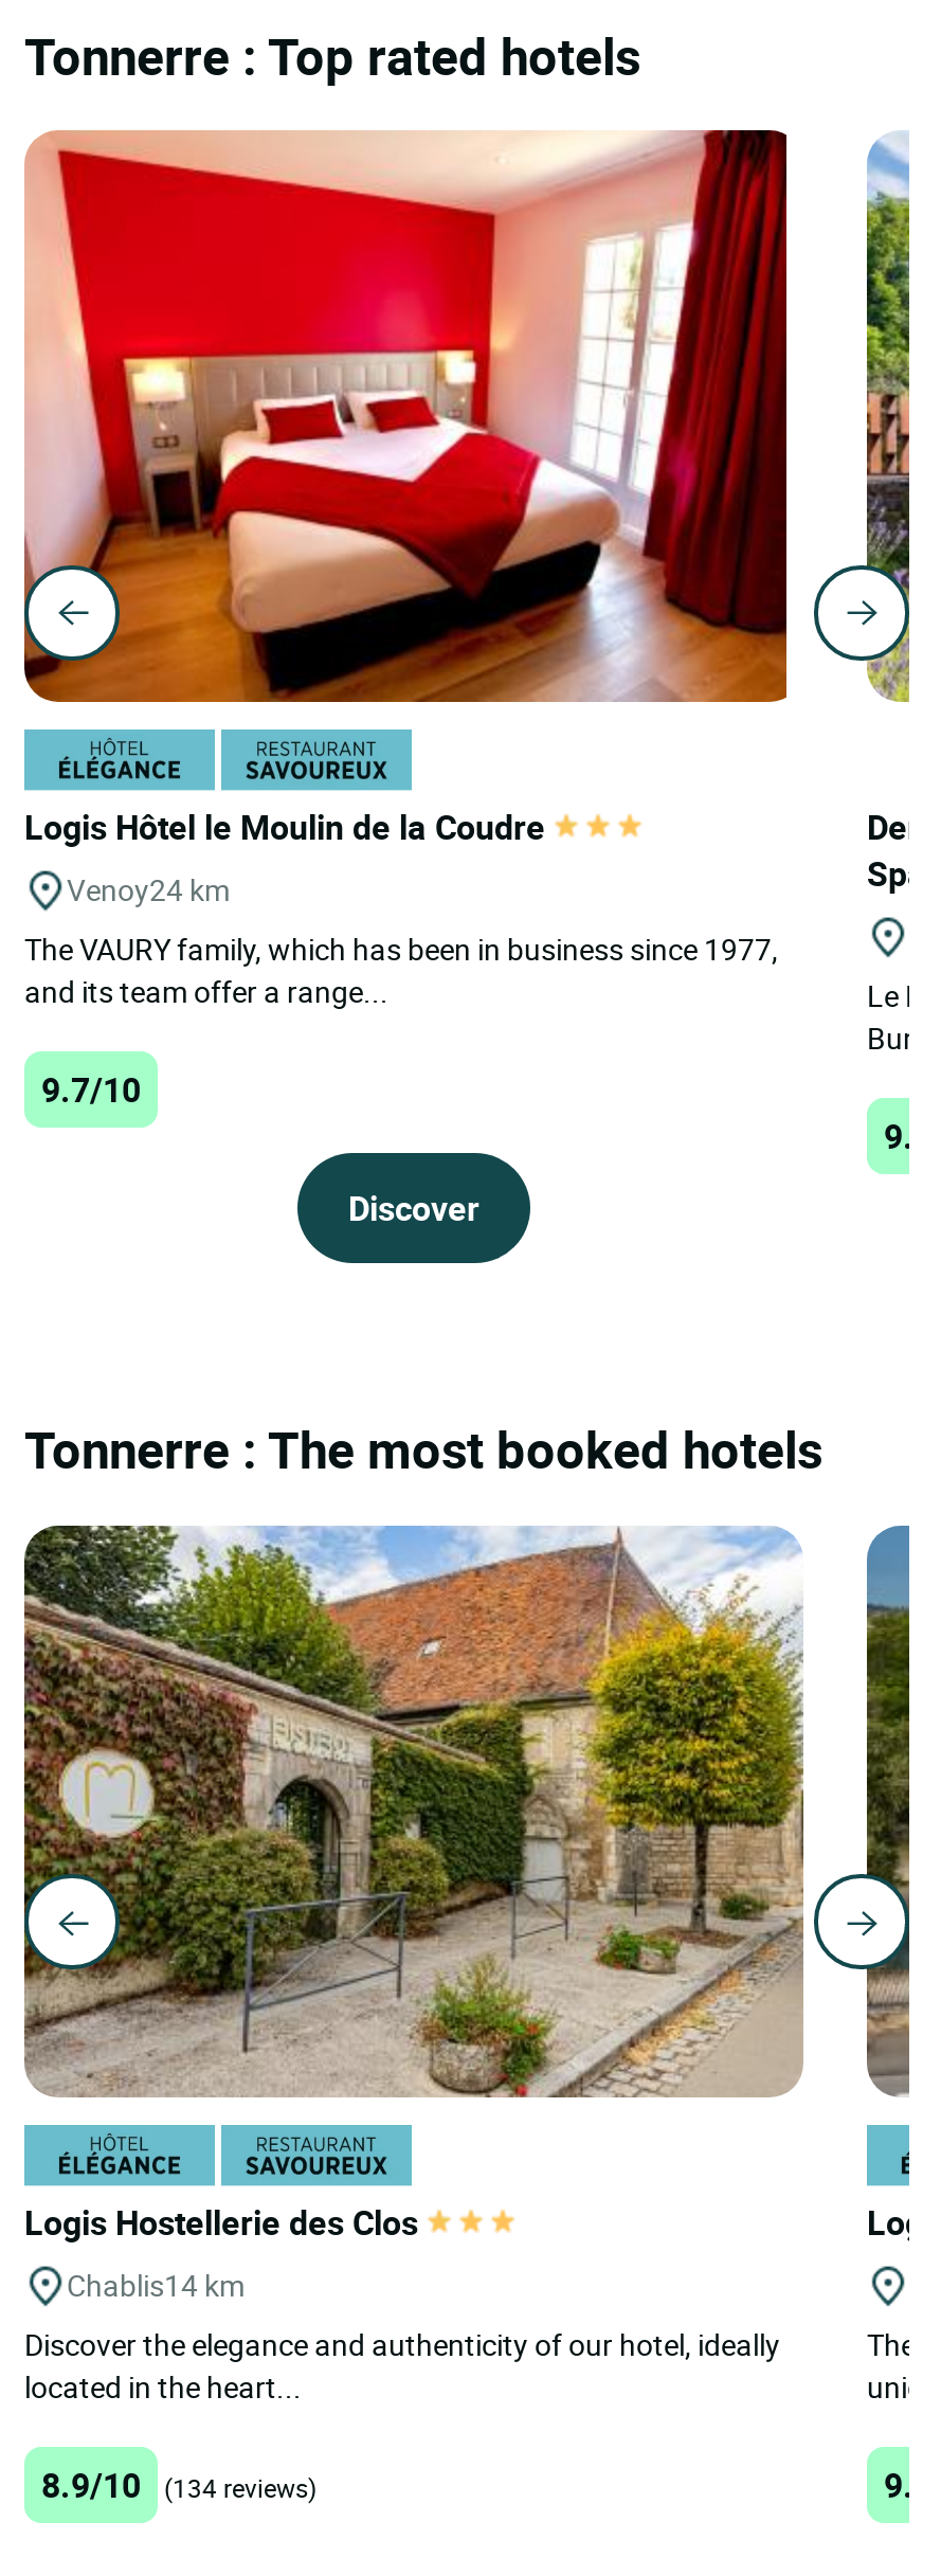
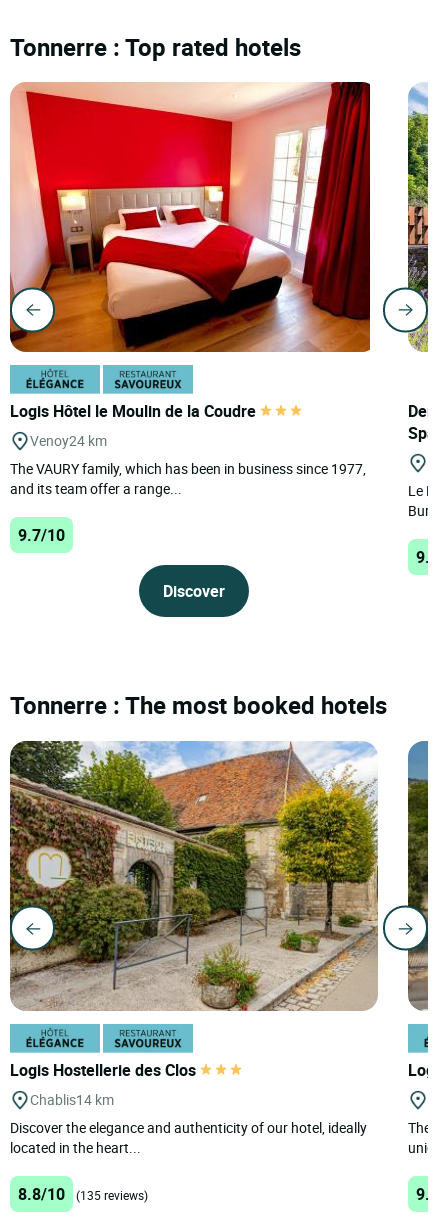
- 8.9/10
+ 8.8/10

- (134 reviews)
+ (135 reviews)
